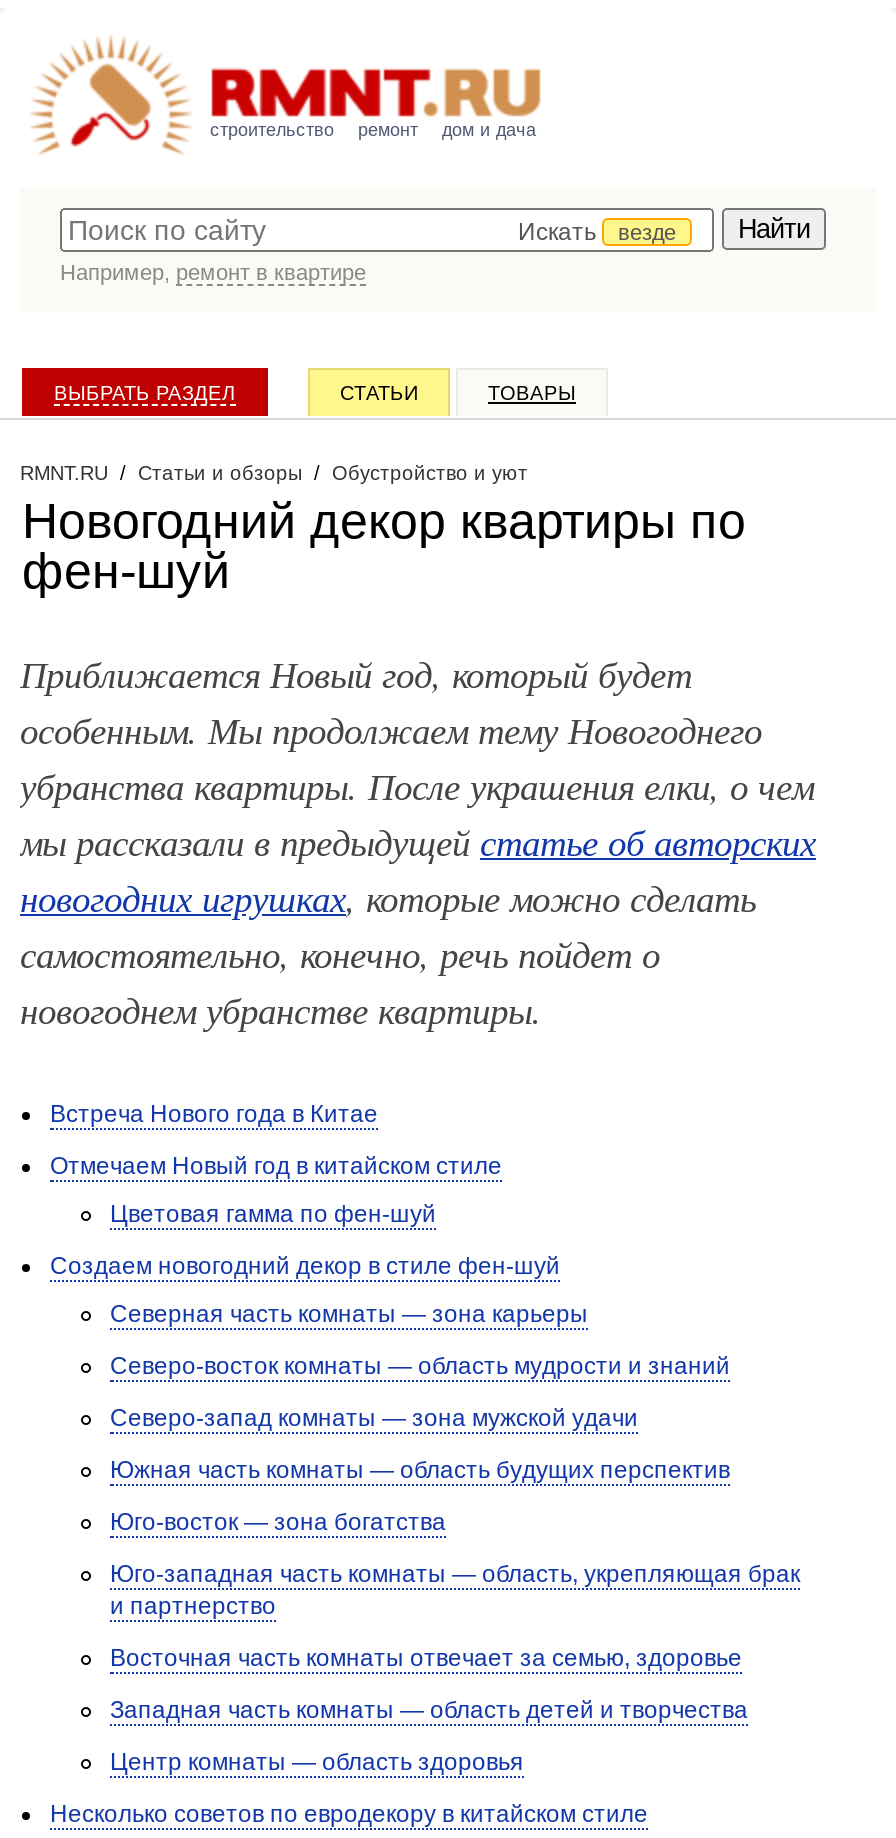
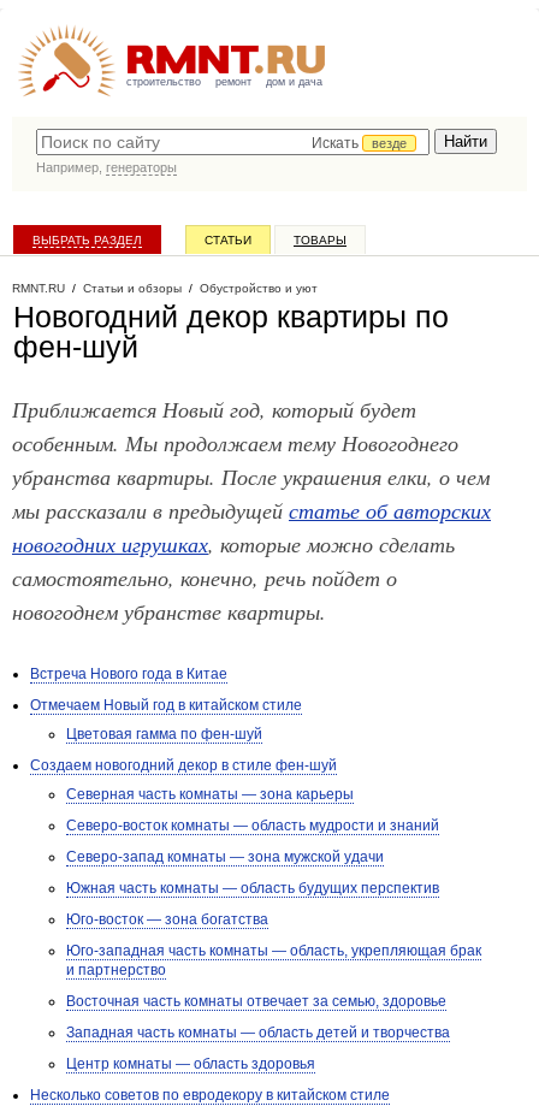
- Например, ремонт в квартире
+ Например, генераторы
